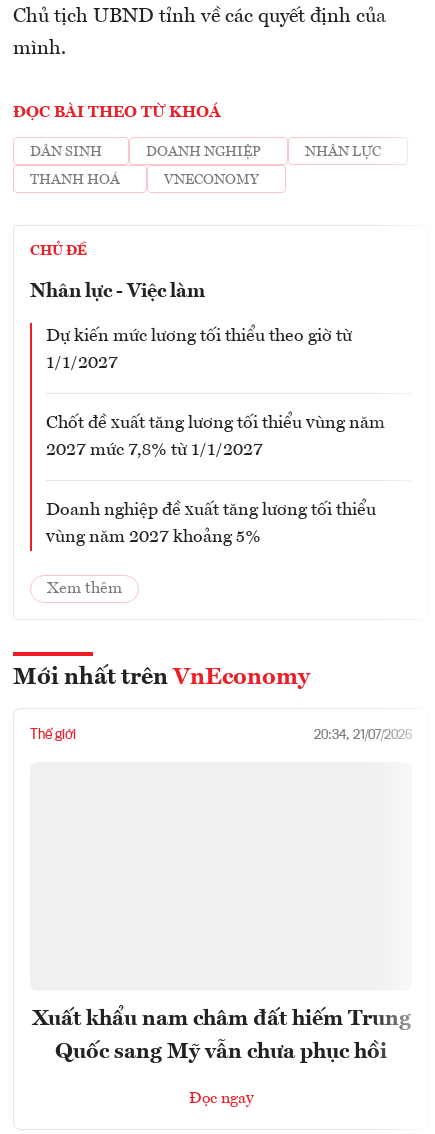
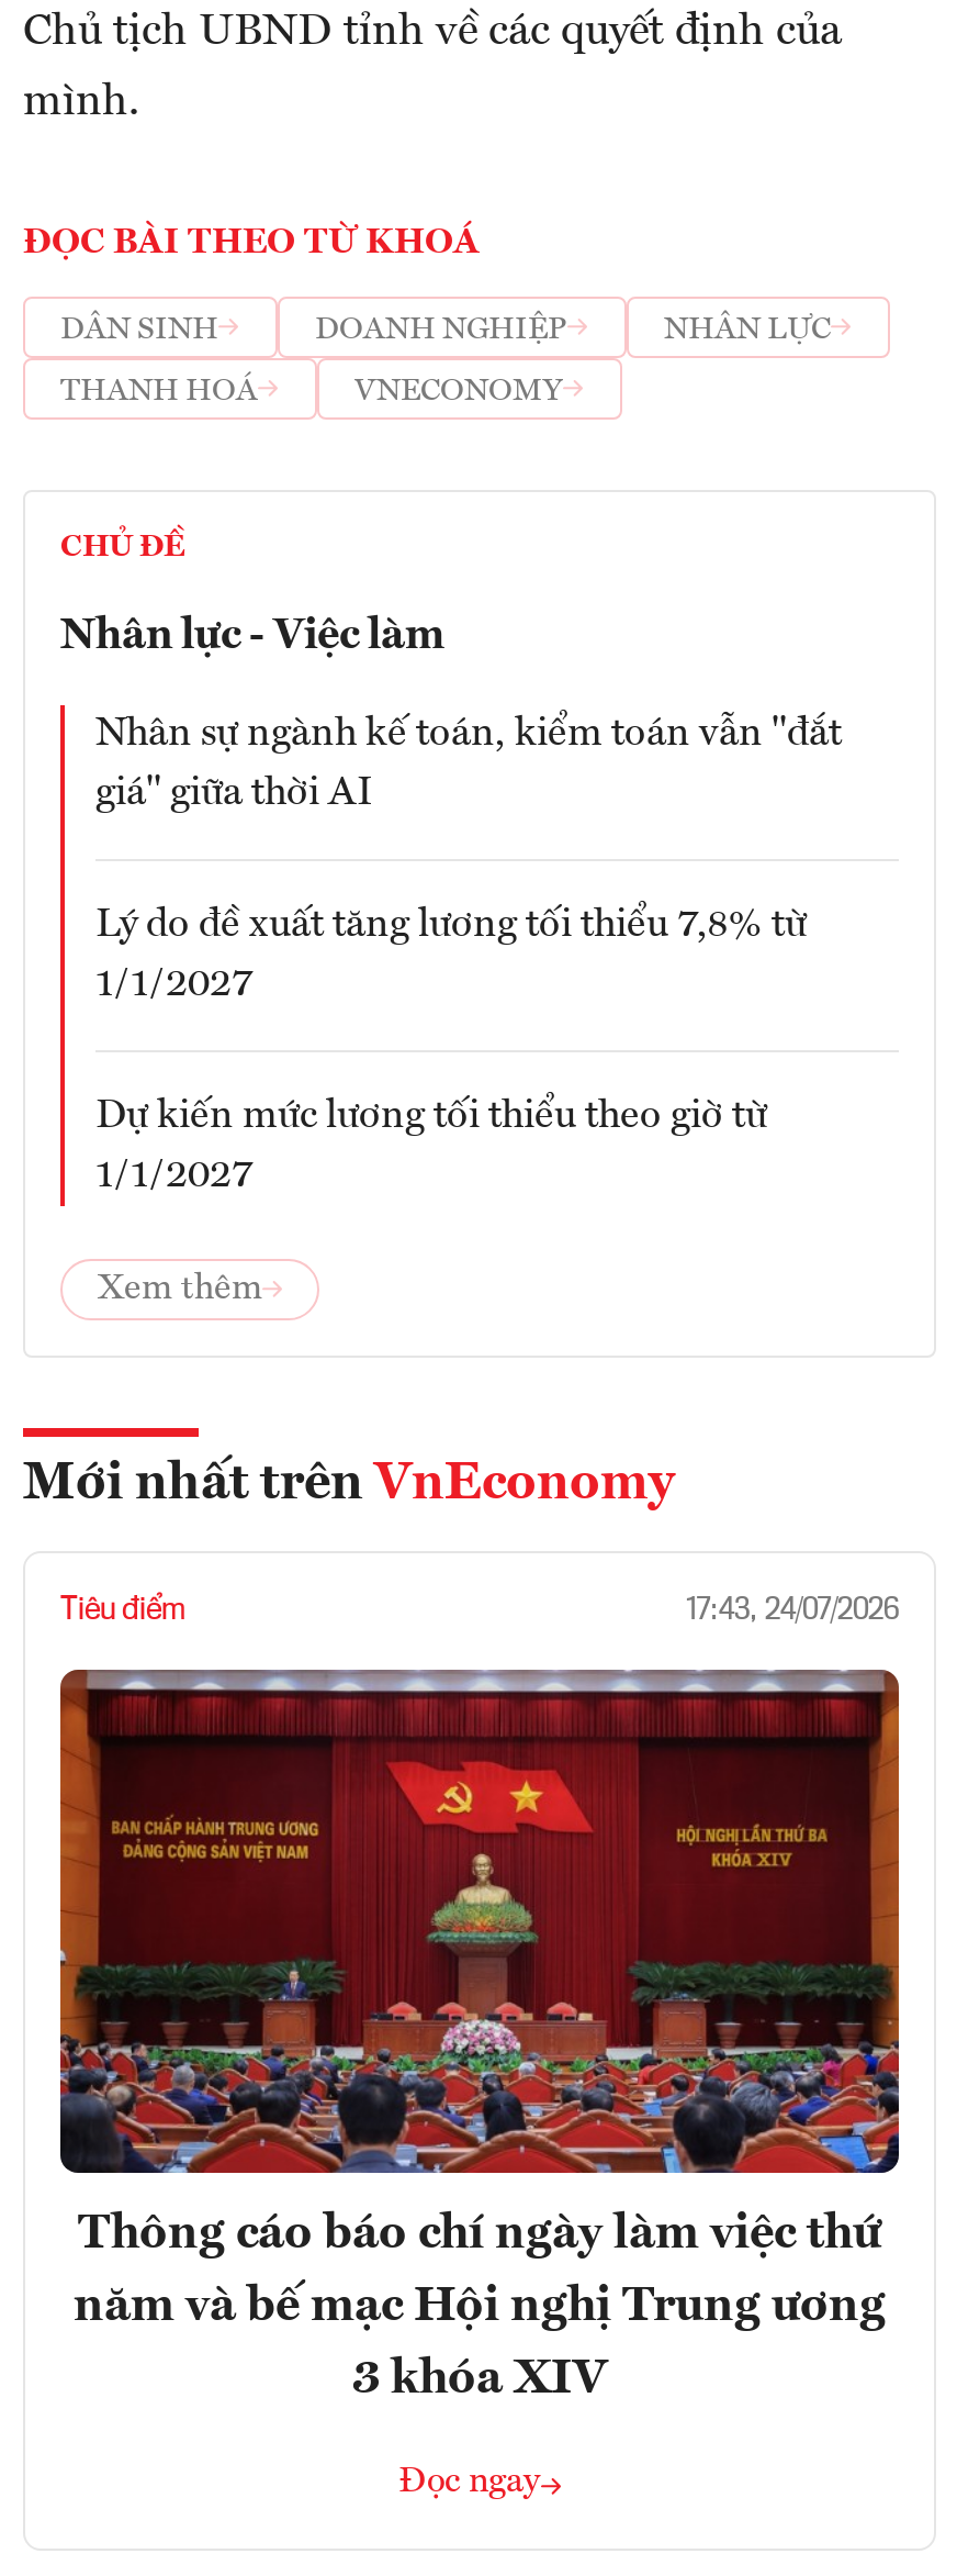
+ Nhân sự ngành kế toán, kiểm toán vẫn "đắt
+ giá" giữa thời AI
+ Lý do đề xuất tăng lương tối thiểu 7,8% từ
+ 1/1/2027

moved down: Dự kiến mức lương tối thiểu theo giờ từ | 1/1/2027

- Chốt đề xuất tăng lương tối thiểu vùng năm
- 2027 mức 7,8% từ 1/1/2027
- Doanh nghiệp đề xuất tăng lương tối thiểu
- vùng năm 2027 khoảng 5%

+ [image]

- Thế giới
- 20:34, 21/07/2026
+ Tiêu điểm
+ 17:43, 24/07/2026

- Xuất khẩu nam châm đất hiếm Trung
- Quốc sang Mỹ vẫn chưa phục hồi
+ Thông cáo báo chí ngày làm việc thứ
+ năm và bế mạc Hội nghị Trung ương
+ 3 khóa XIV
